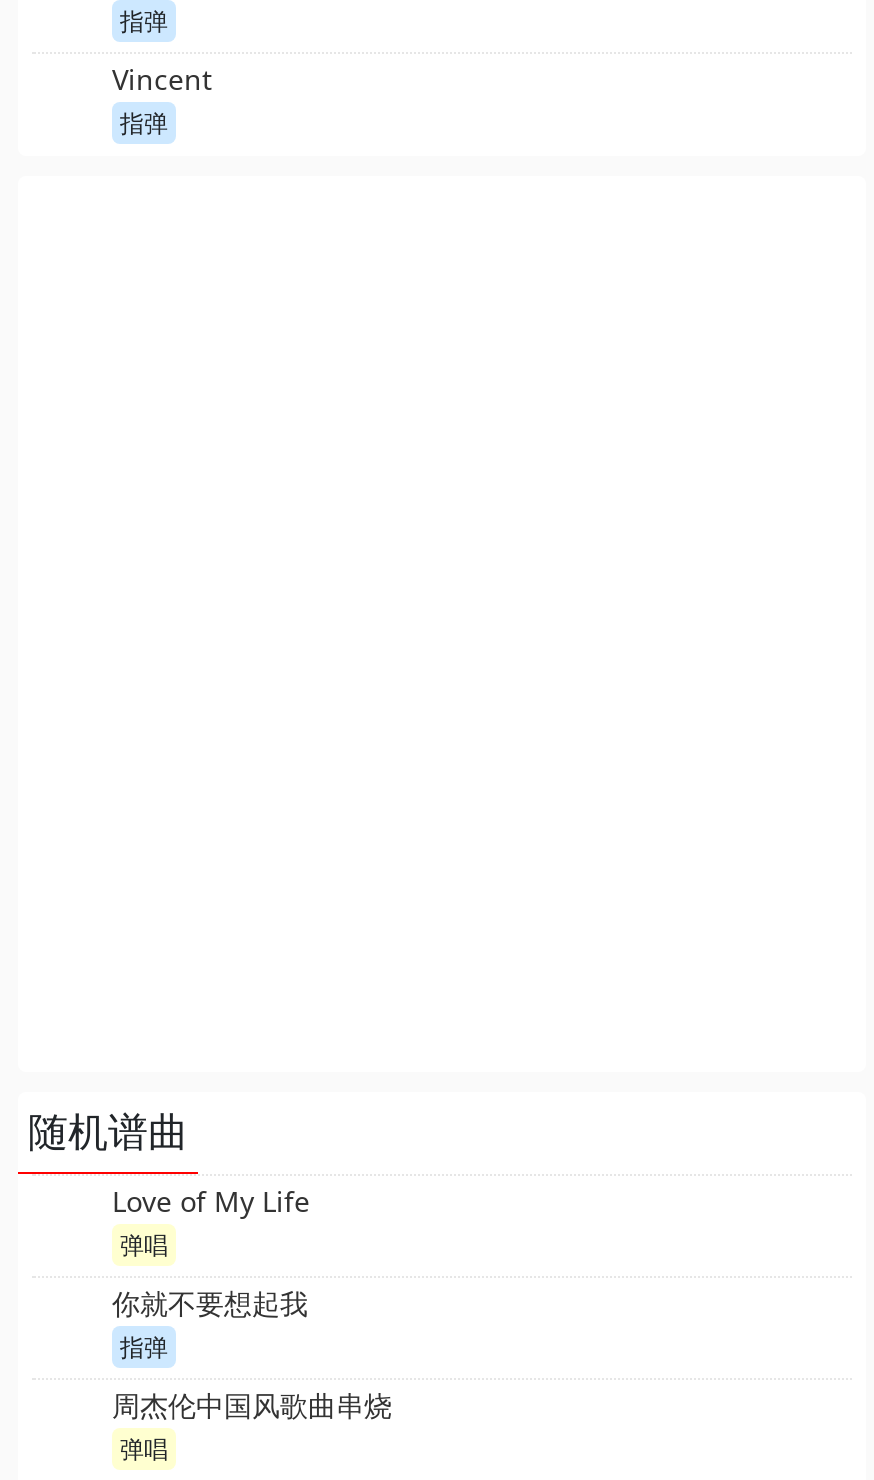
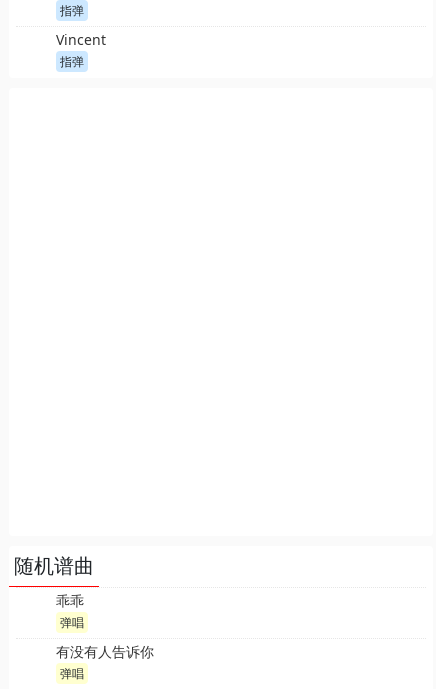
- Love of My Life
+ 乖乖

- 你就不要想起我
- 指弹
- 周杰伦中国风歌曲串烧
+ 有没有人告诉你
